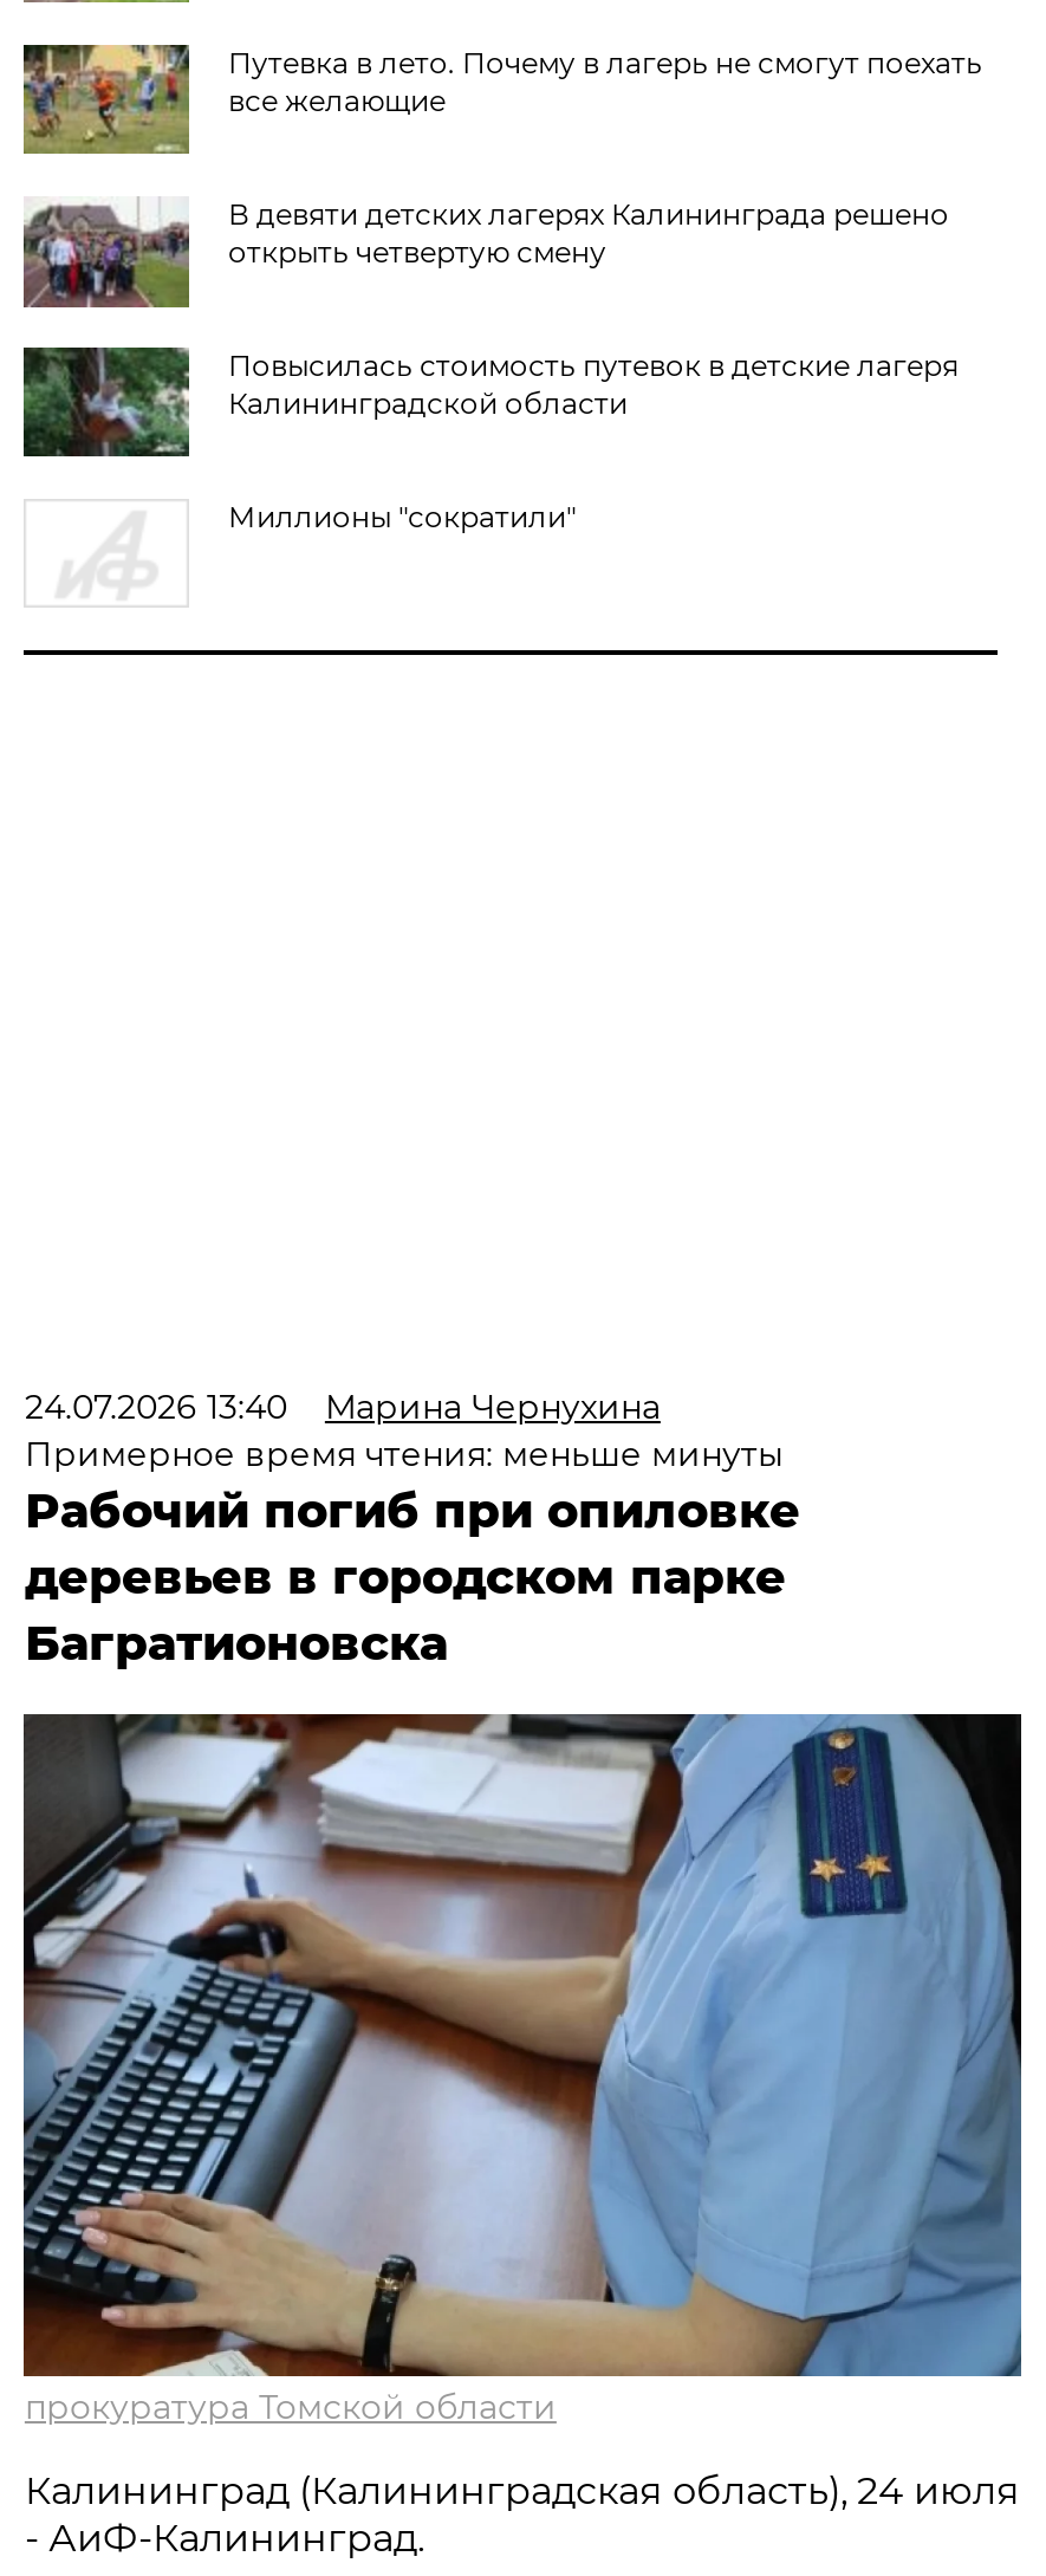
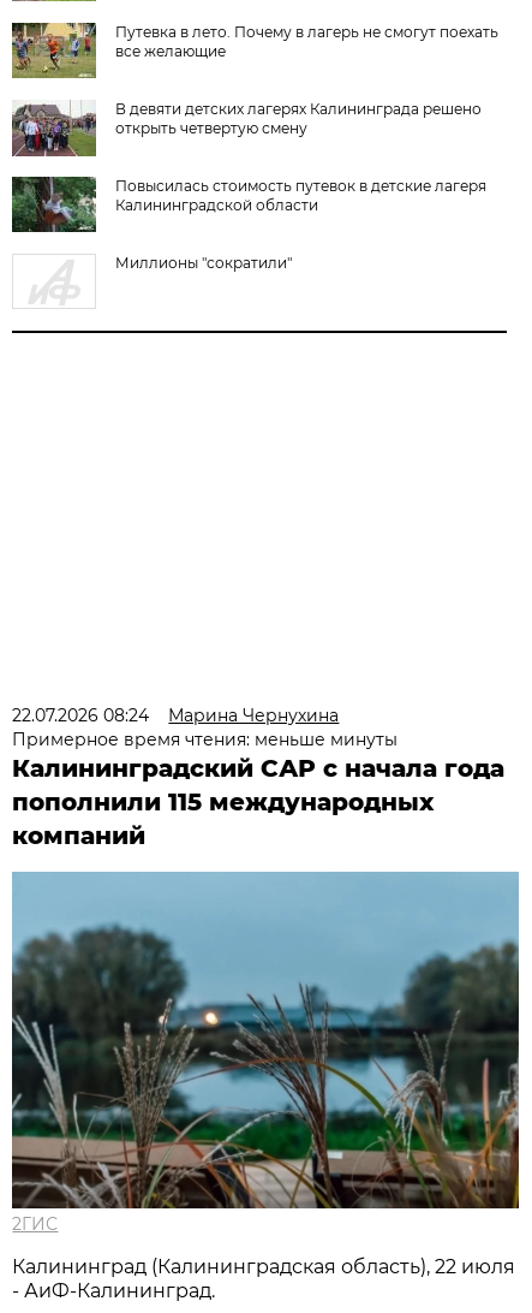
- 24.07.2026 13:40 Марина Чернухина
+ 22.07.2026 08:24 Марина Чернухина

- Рабочий погиб при опиловке
- деревьев в городском парке
- Багратионовска
+ Калининградский САР с начала года
+ пополнили 115 международных
+ компаний

- [image]
- прокуратура Томской области
+ [image]
+ 2ГИС

- Калининград (Калининградская область), 24 июля
+ Калининград (Калининградская область), 22 июля
